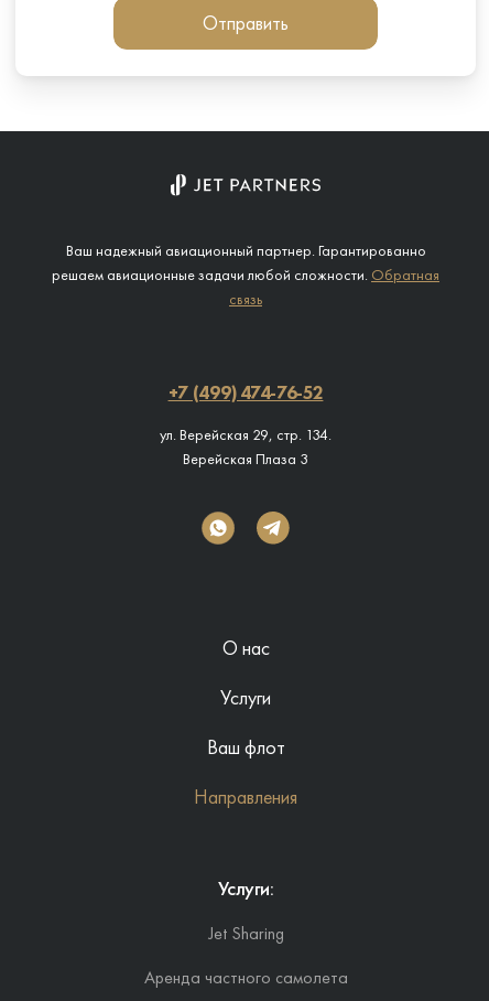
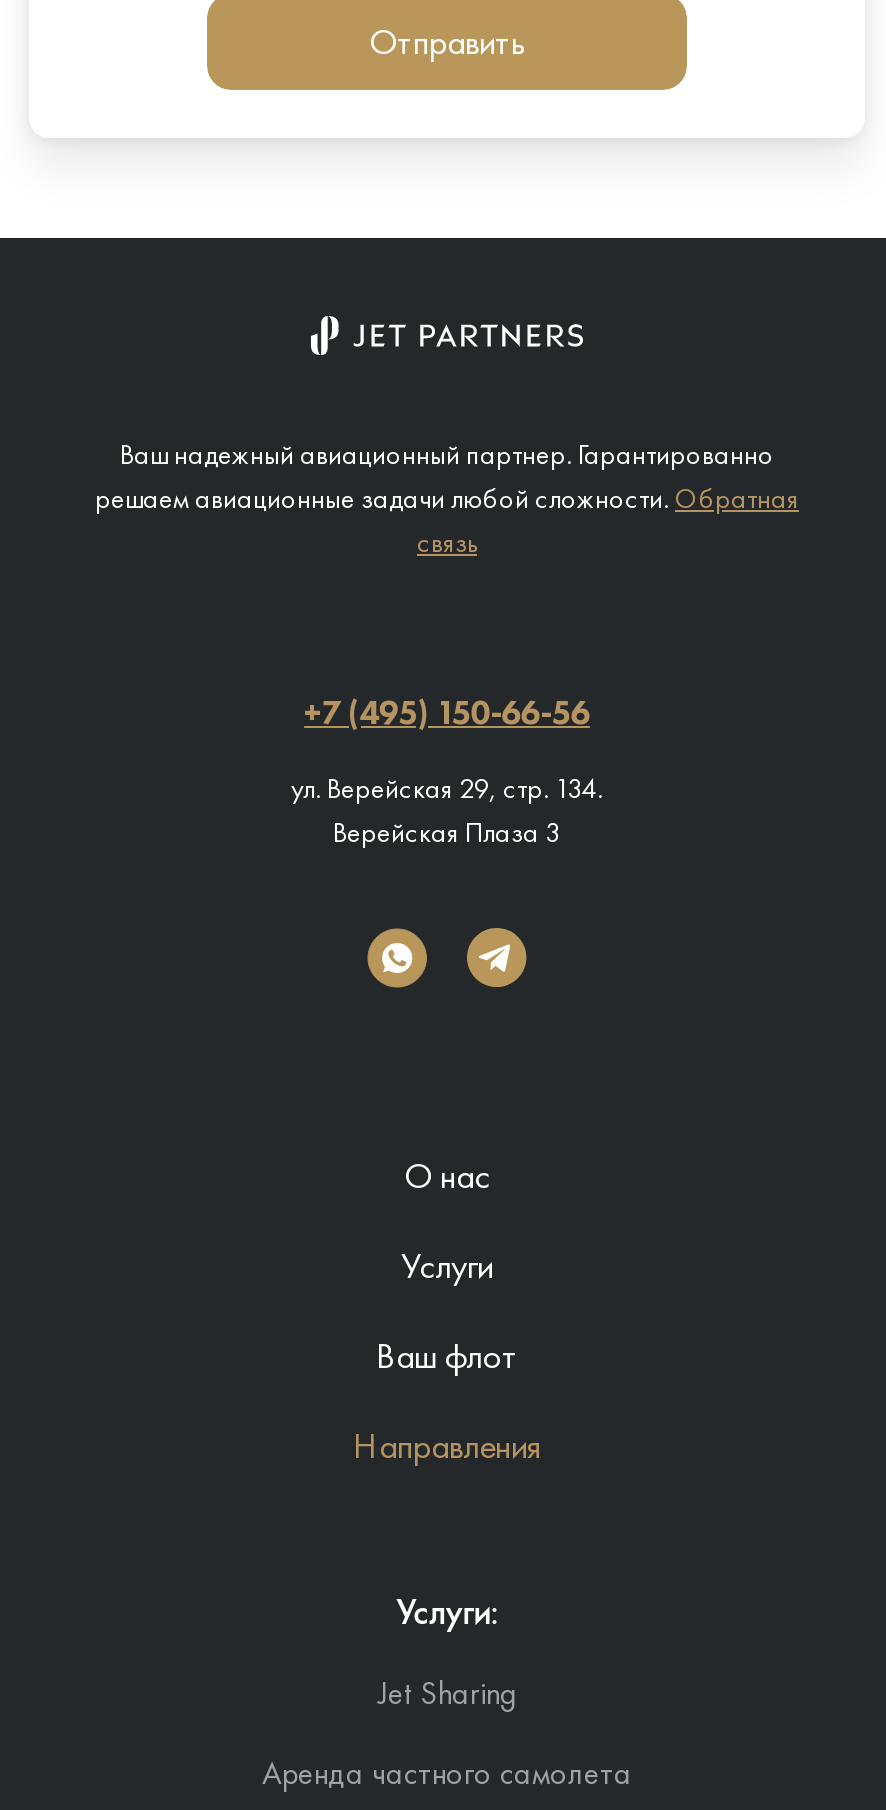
- +7 (499) 474-76-52
+ +7 (495) 150-66-56
